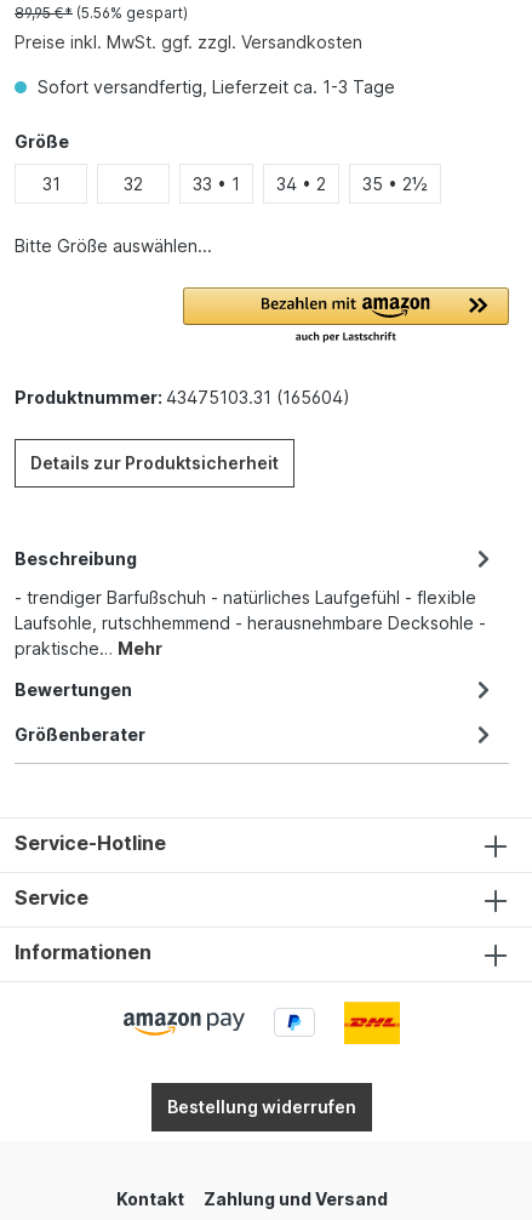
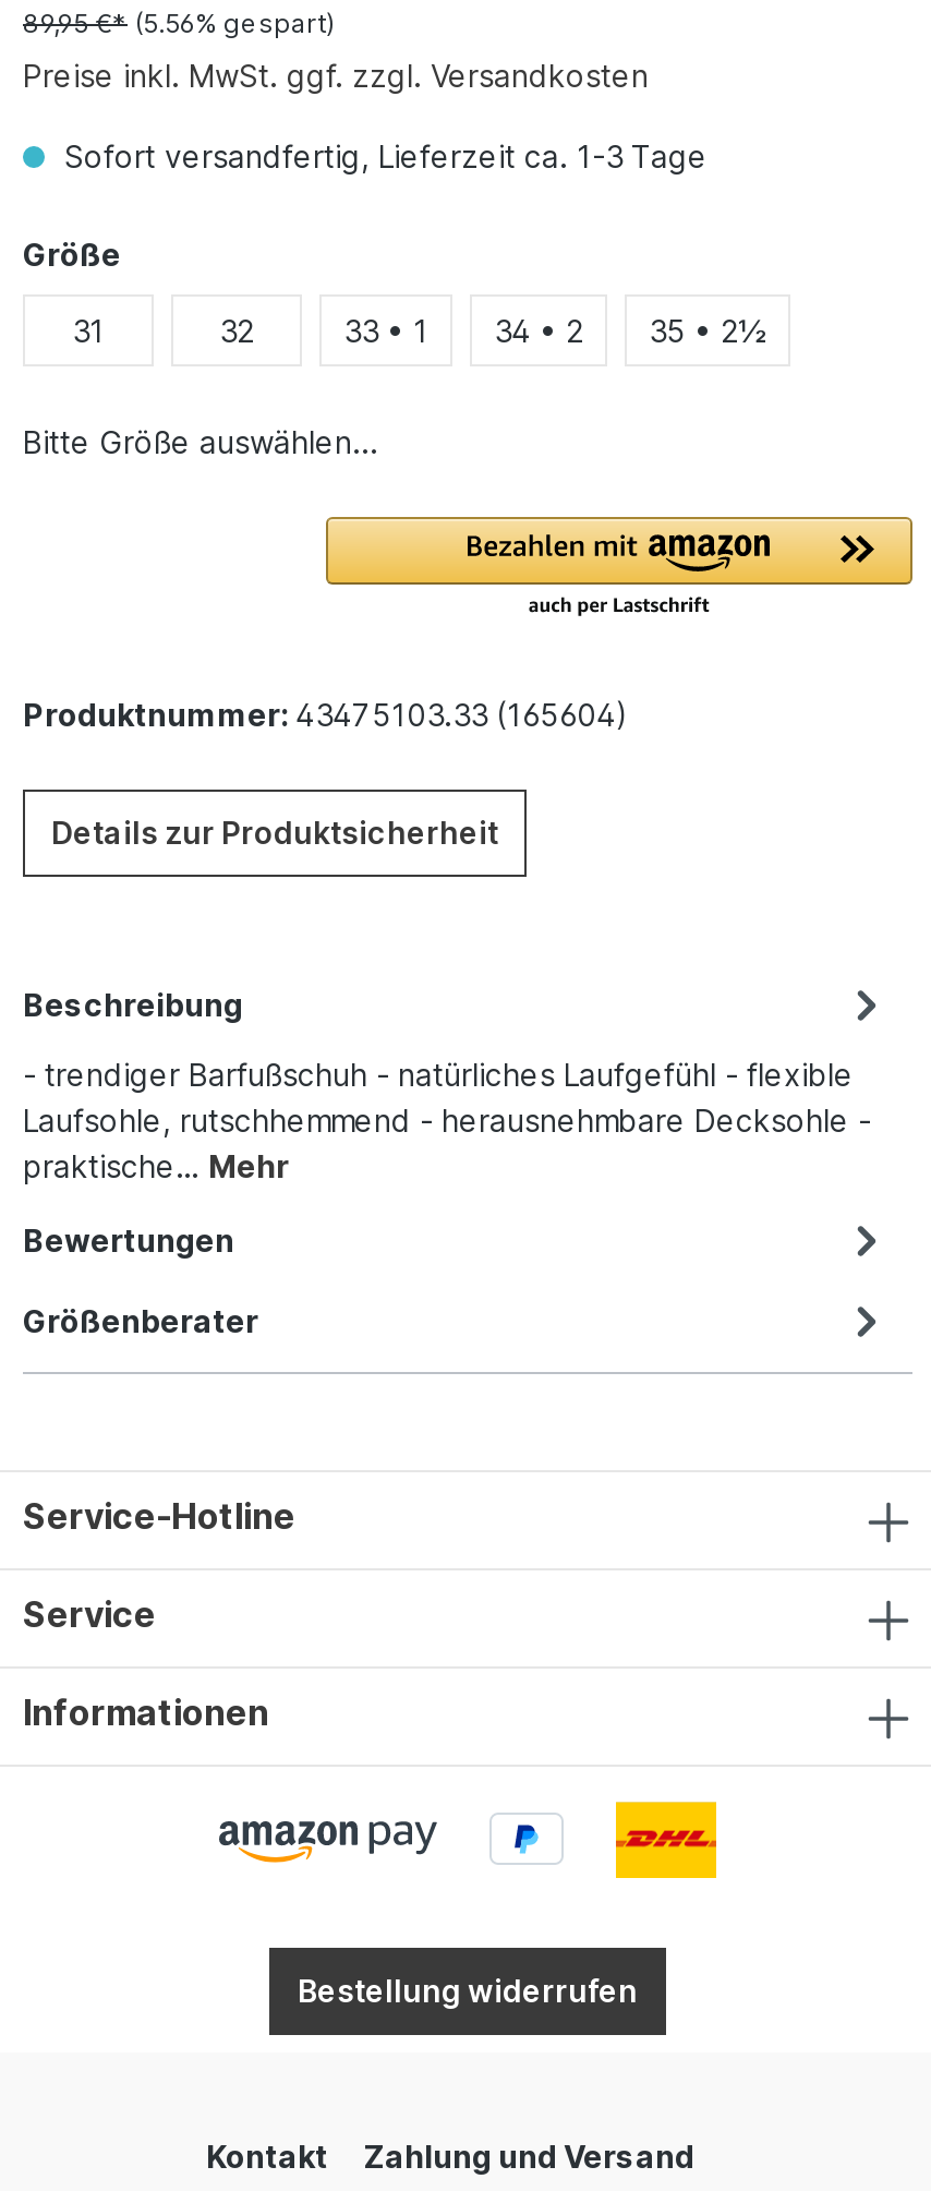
- Produktnummer: 43475103.31 (165604)
+ Produktnummer: 43475103.33 (165604)
